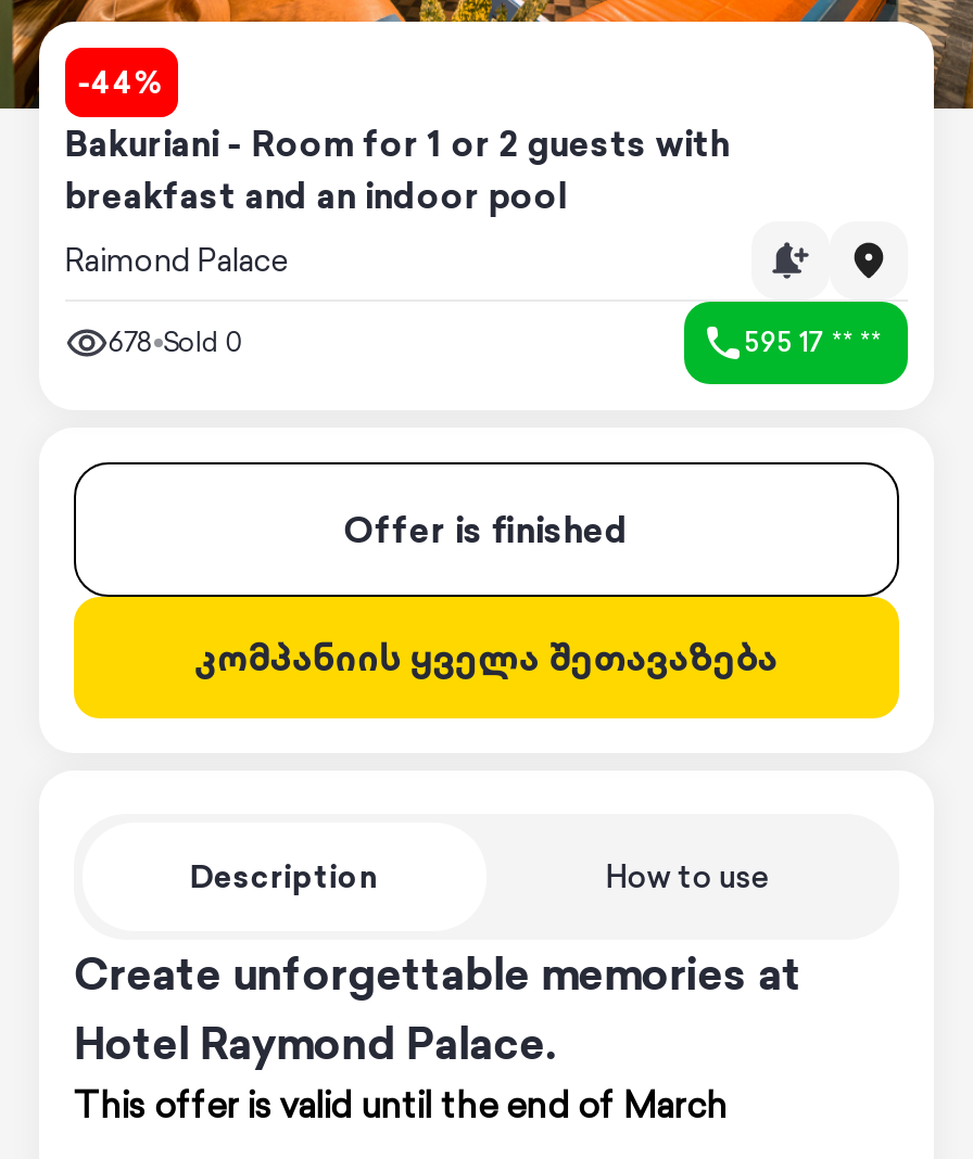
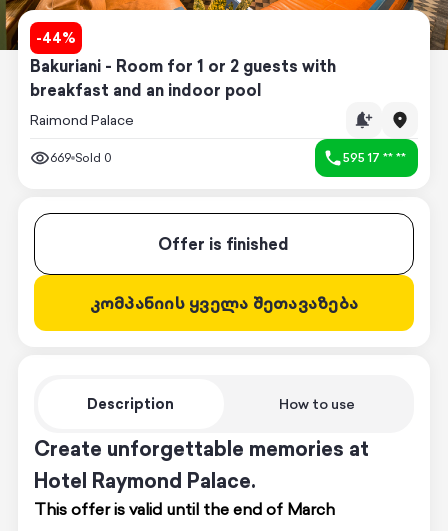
- 678 Sold 0
+ 669 Sold 0
